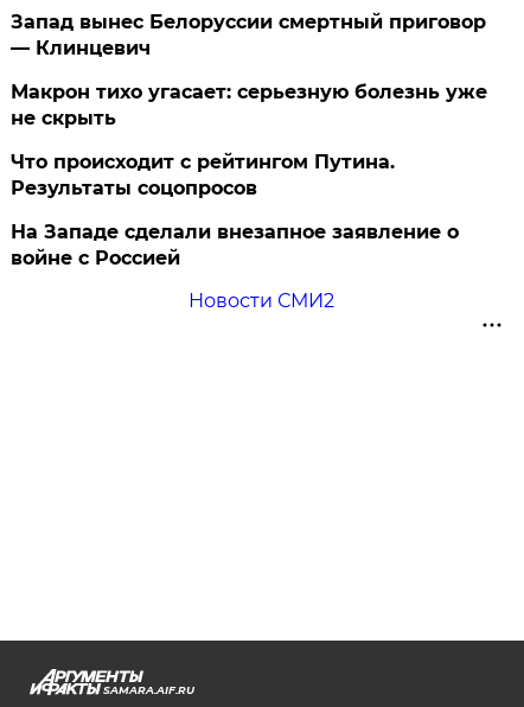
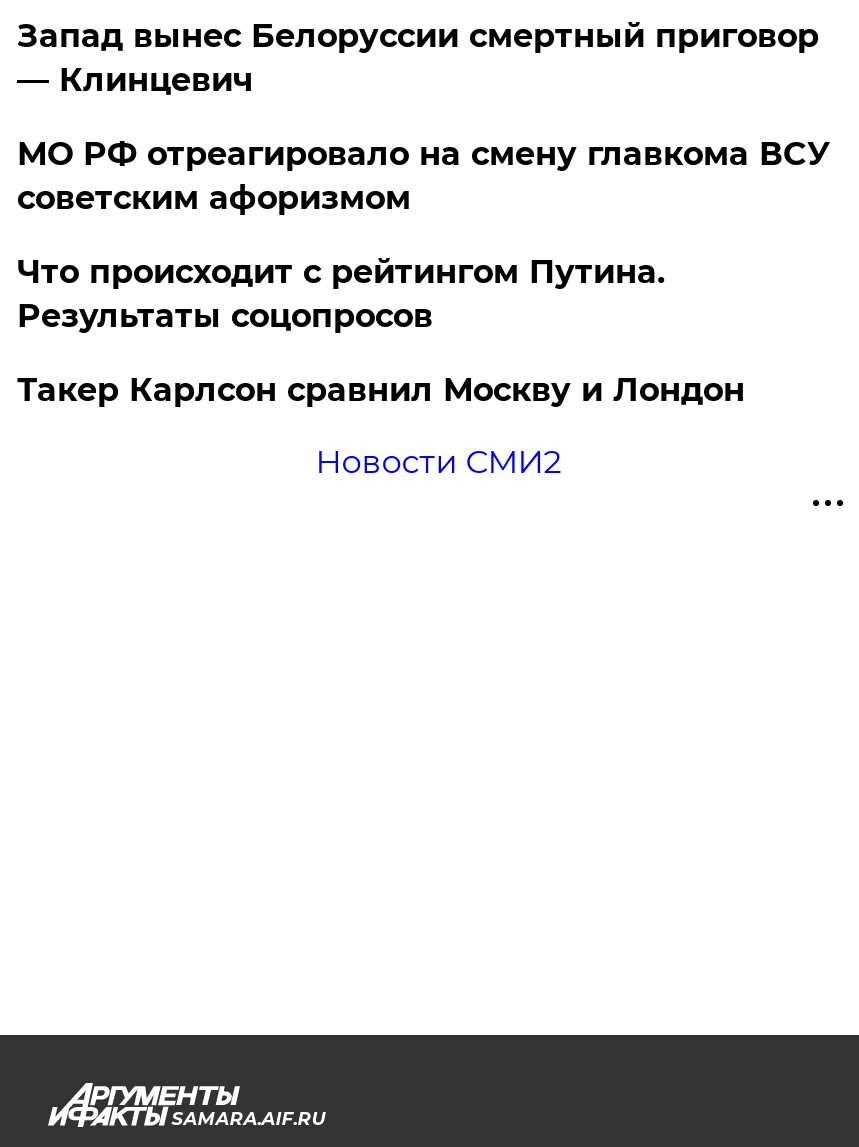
- Макрон тихо угасает: серьезную болезнь уже
- не скрыть
+ МО РФ отреагировало на смену главкома ВСУ
+ советским афоризмом

- На Западе сделали внезапное заявление о
- войне с Россией
+ Такер Карлсон сравнил Москву и Лондон
